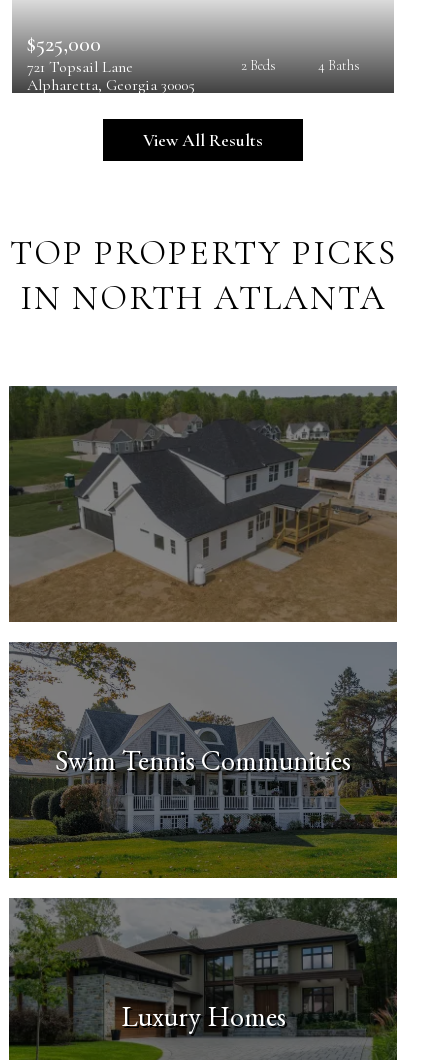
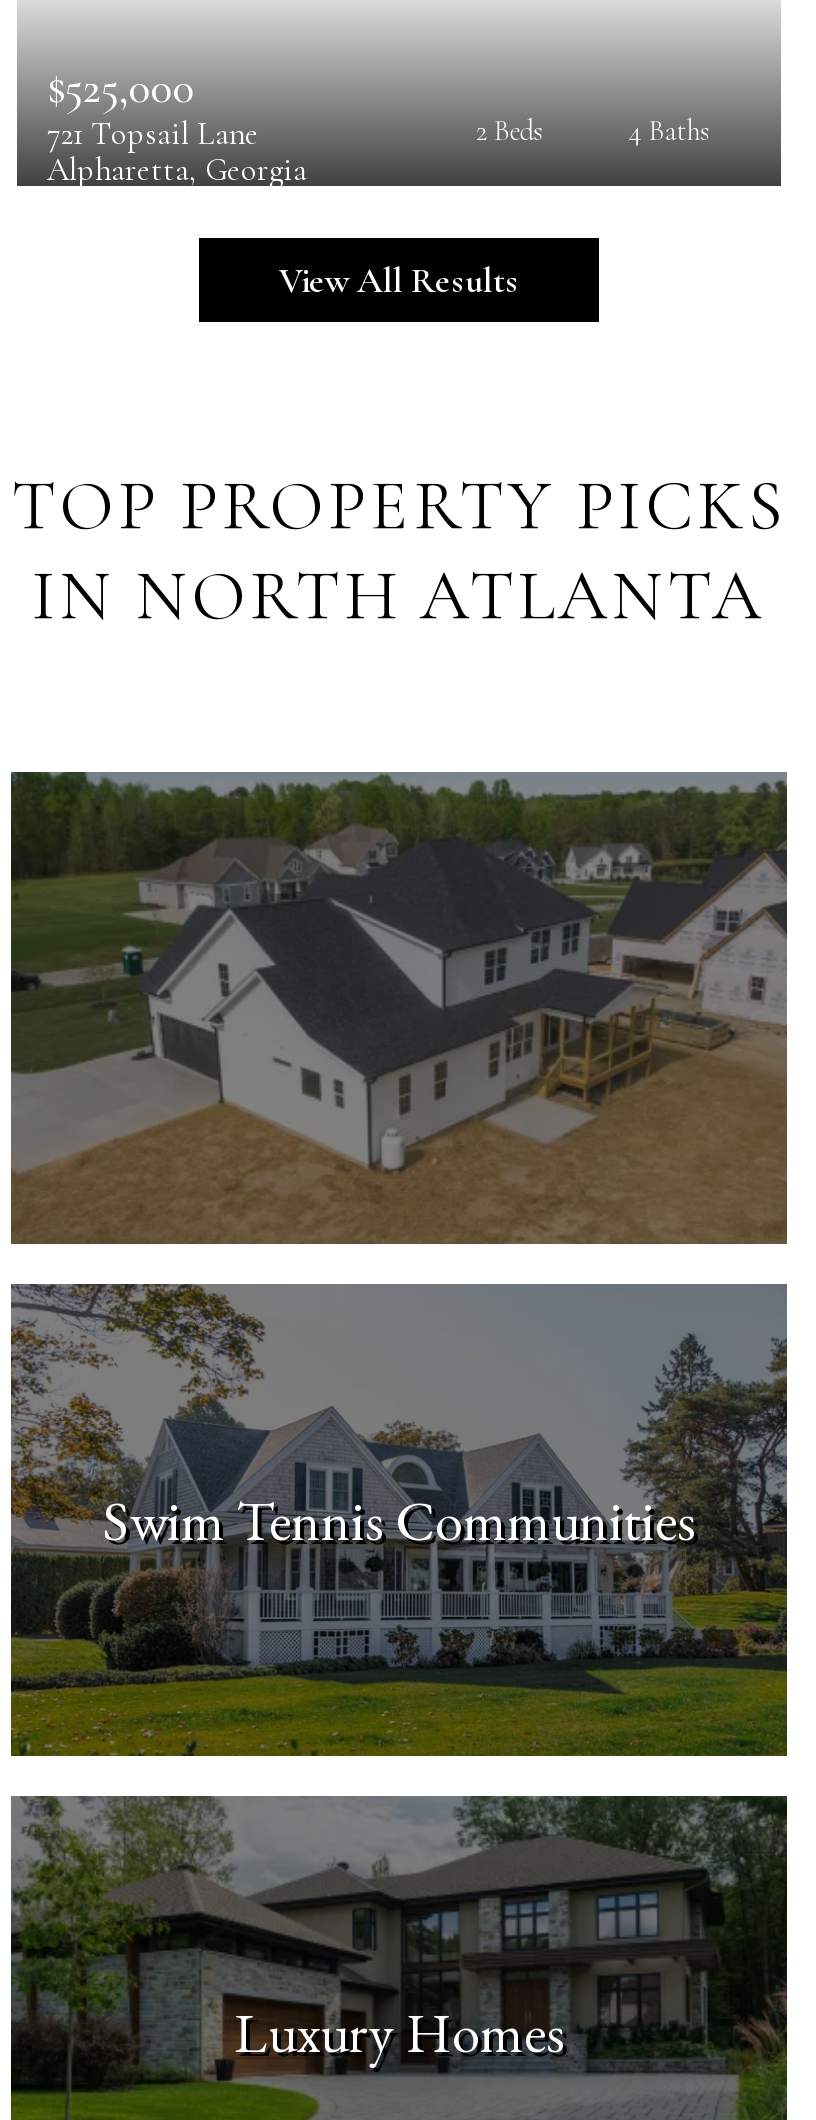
- Alpharetta, Georgia 30005
+ Alpharetta, Georgia
